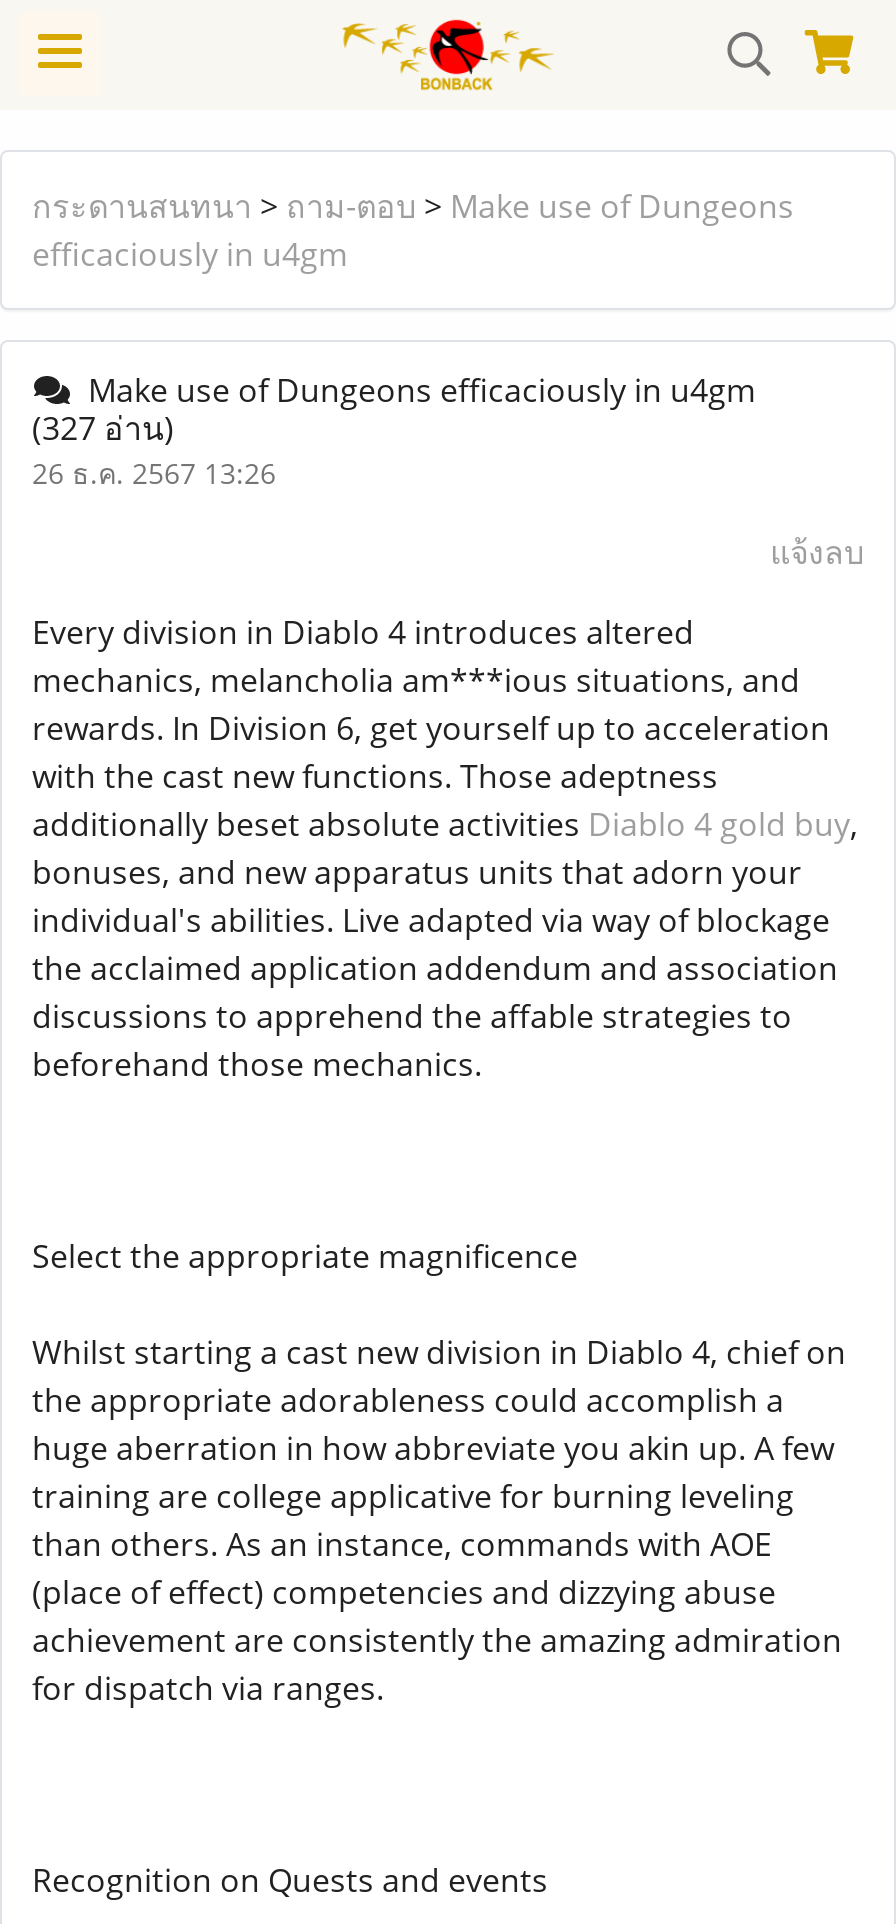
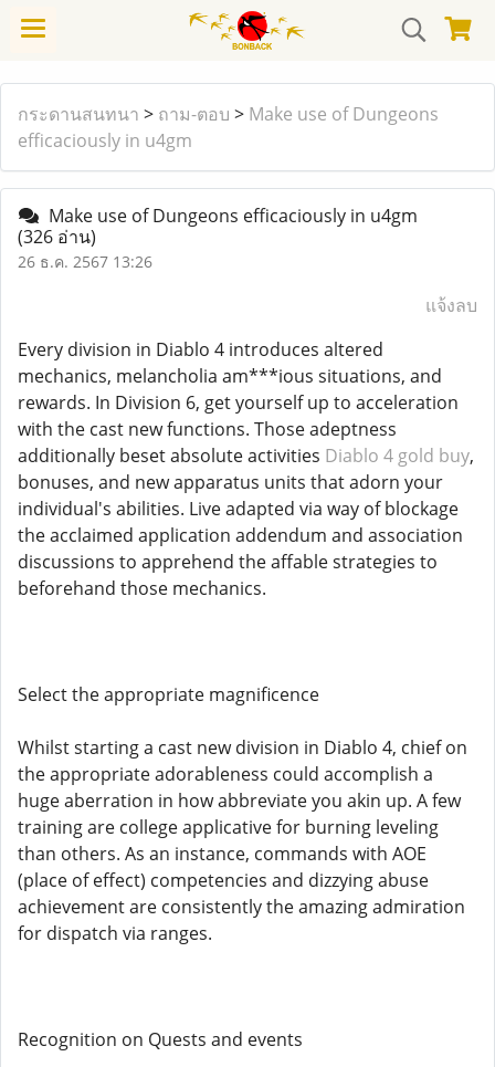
- (327 อ่าน)
+ (326 อ่าน)
